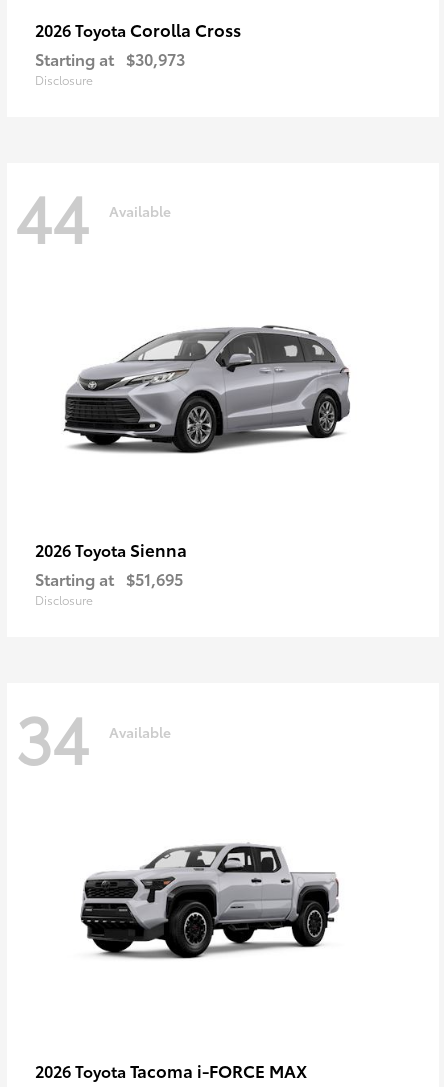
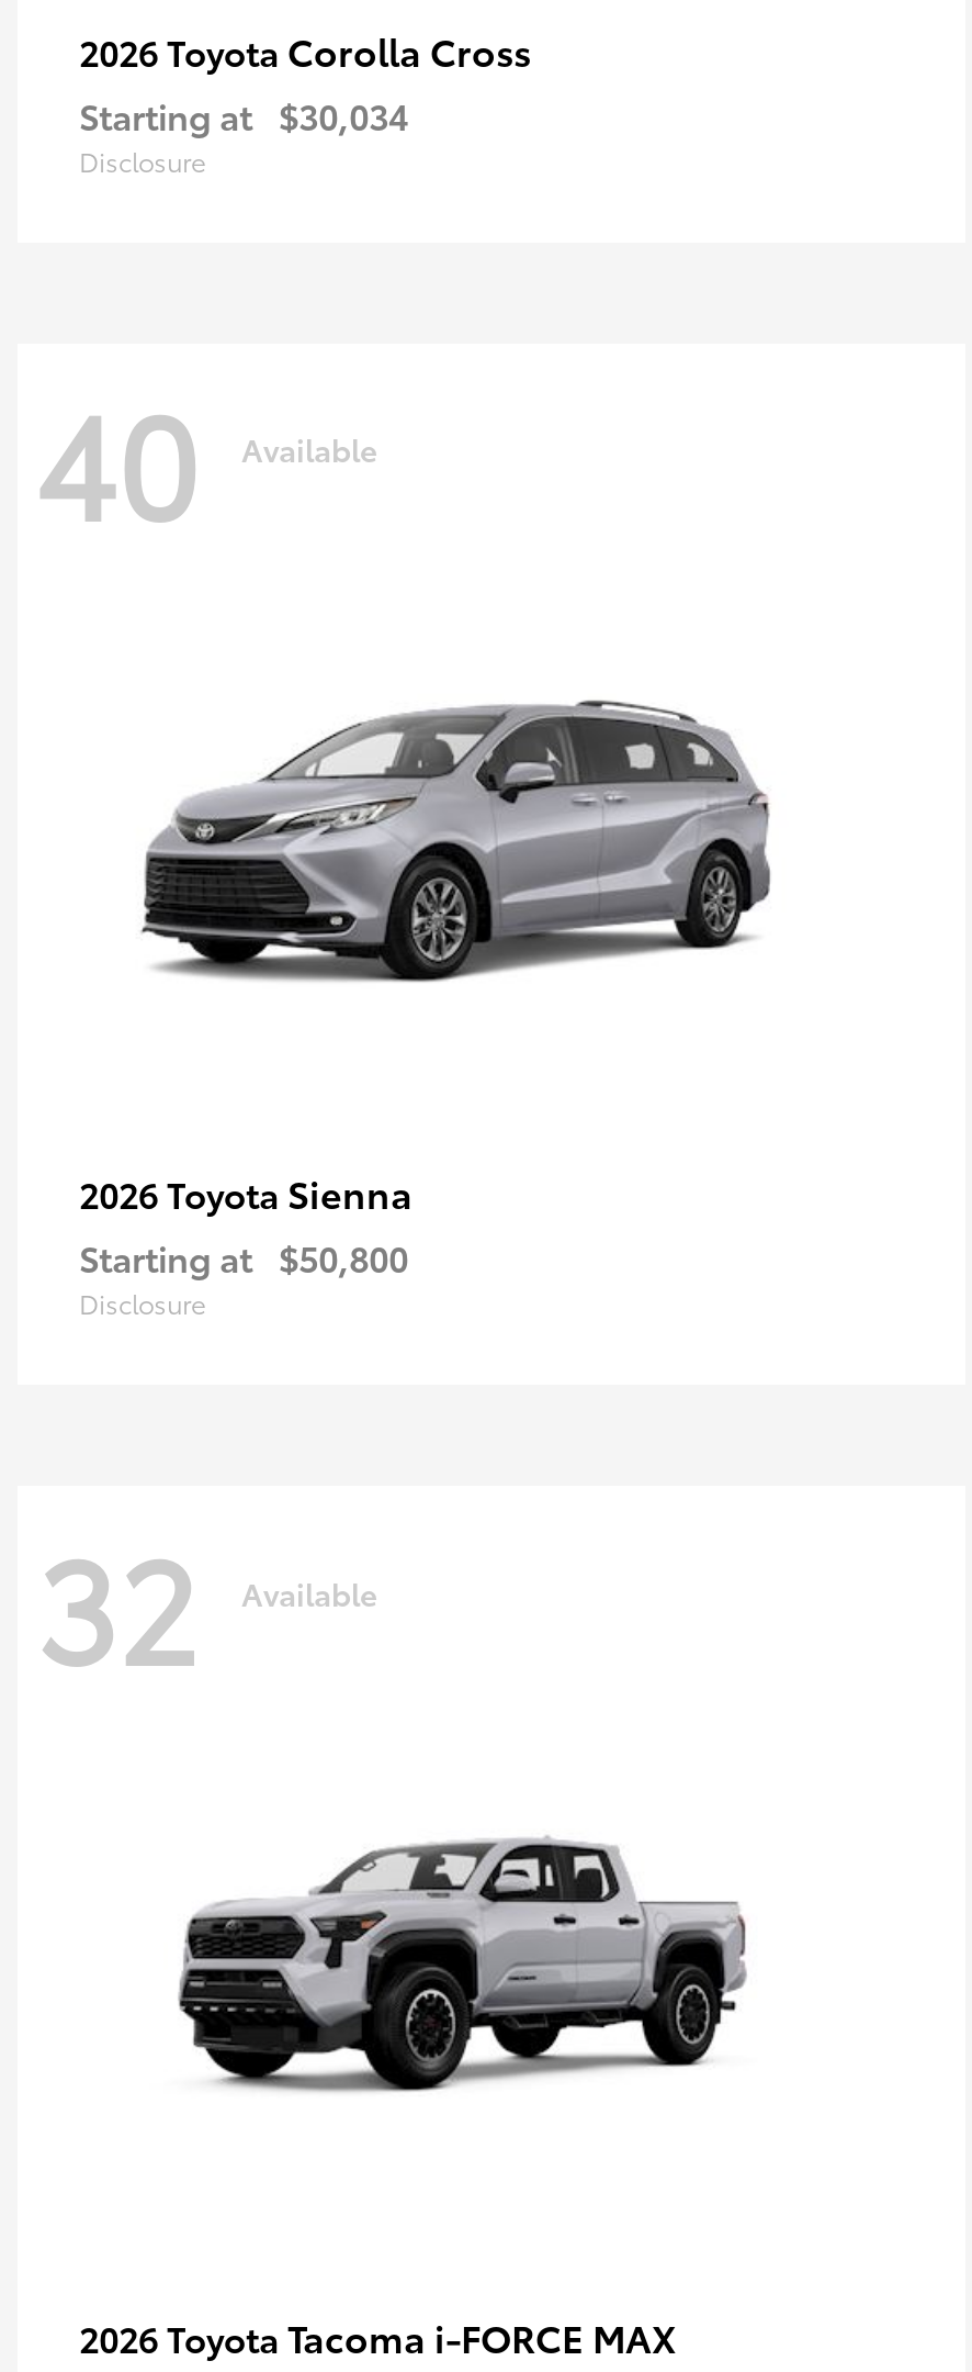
- Starting at $30,973
+ Starting at $30,034

- 44 Available
+ 40 Available

- Starting at $51,695
+ Starting at $50,800

- 34 Available
+ 32 Available
